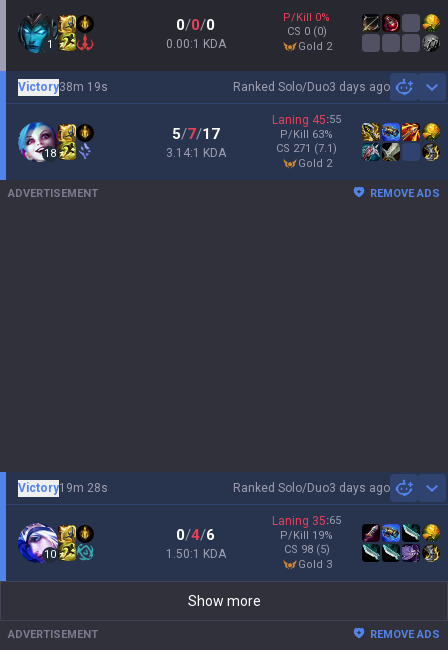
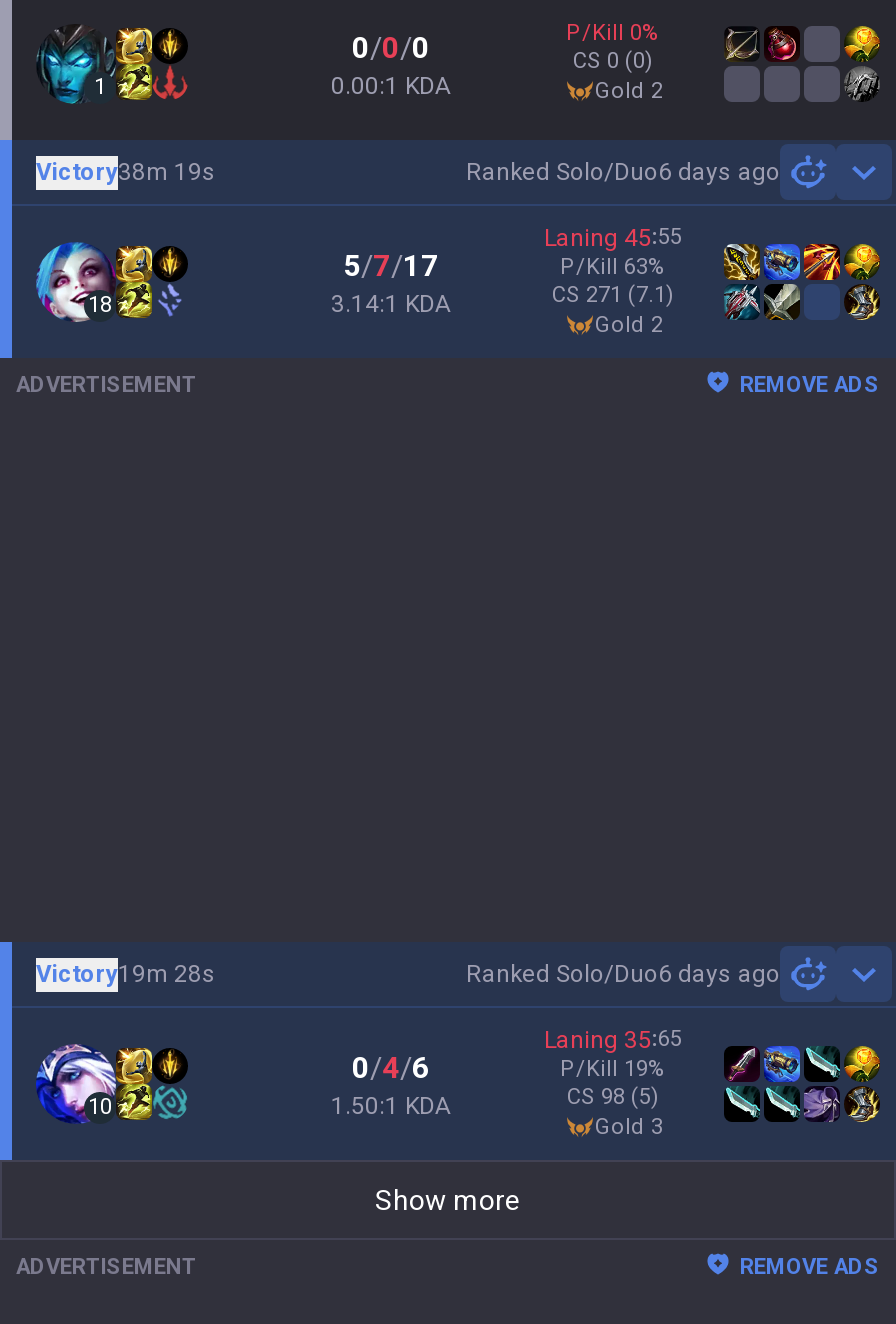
- Ranked Solo/Duo3 days ago
+ Ranked Solo/Duo6 days ago

- Ranked Solo/Duo3 days ago
+ Ranked Solo/Duo6 days ago
